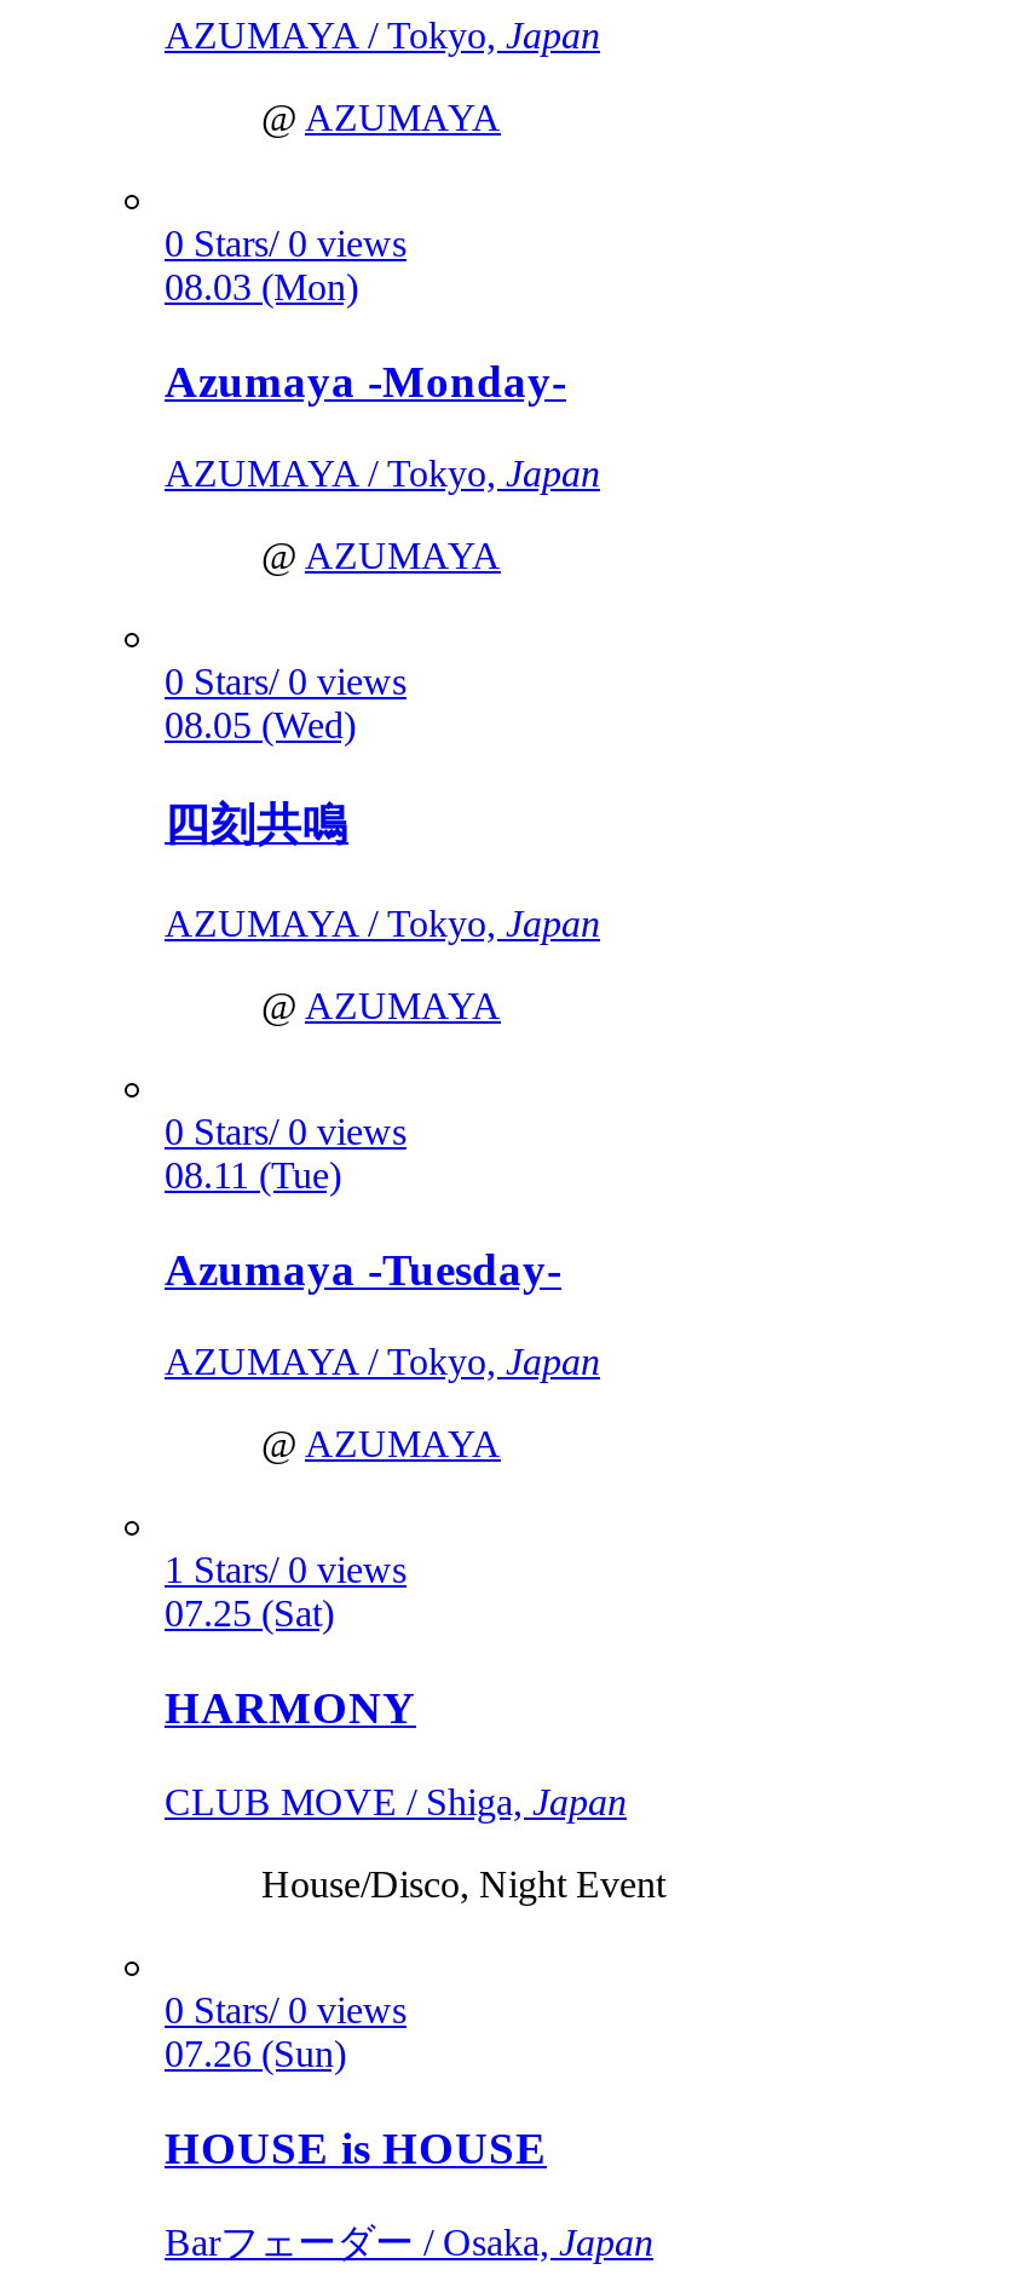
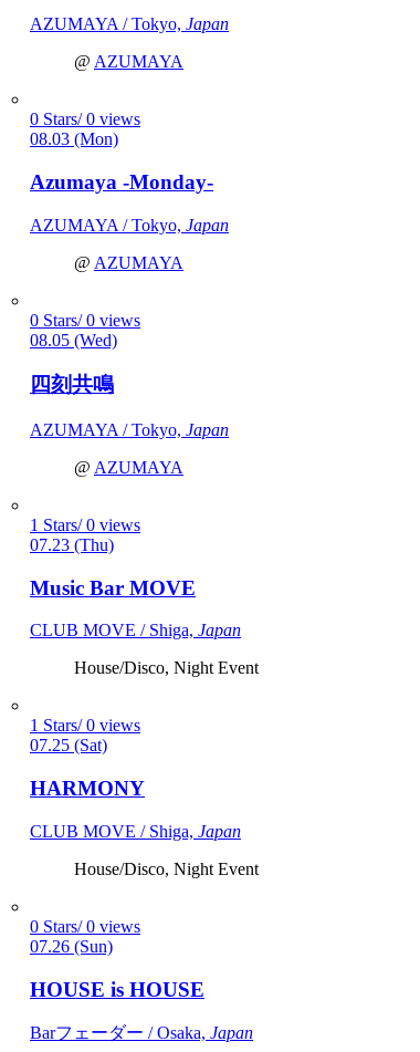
- 0 Stars/ 0 views
- 08.11 (Tue)
+ 1 Stars/ 0 views
+ 07.23 (Thu)

- Azumaya -Tuesday-
+ Music Bar MOVE

- AZUMAYA / Tokyo, Japan
+ CLUB MOVE / Shiga, Japan

- @ AZUMAYA
+ House/Disco, Night Event
